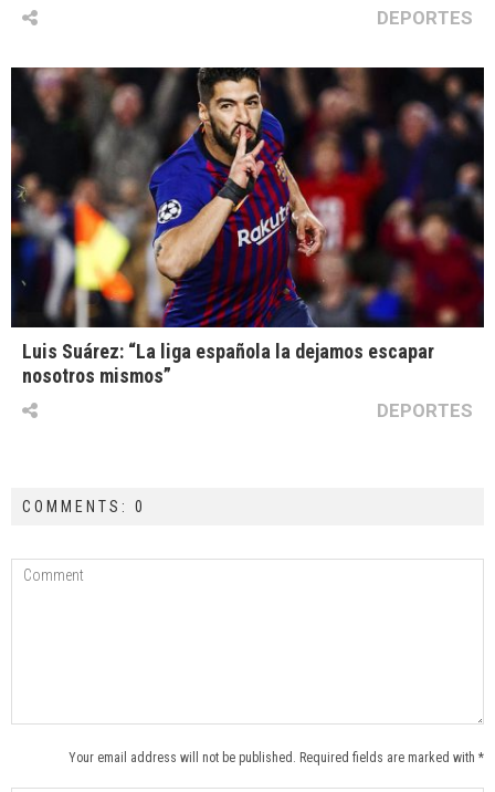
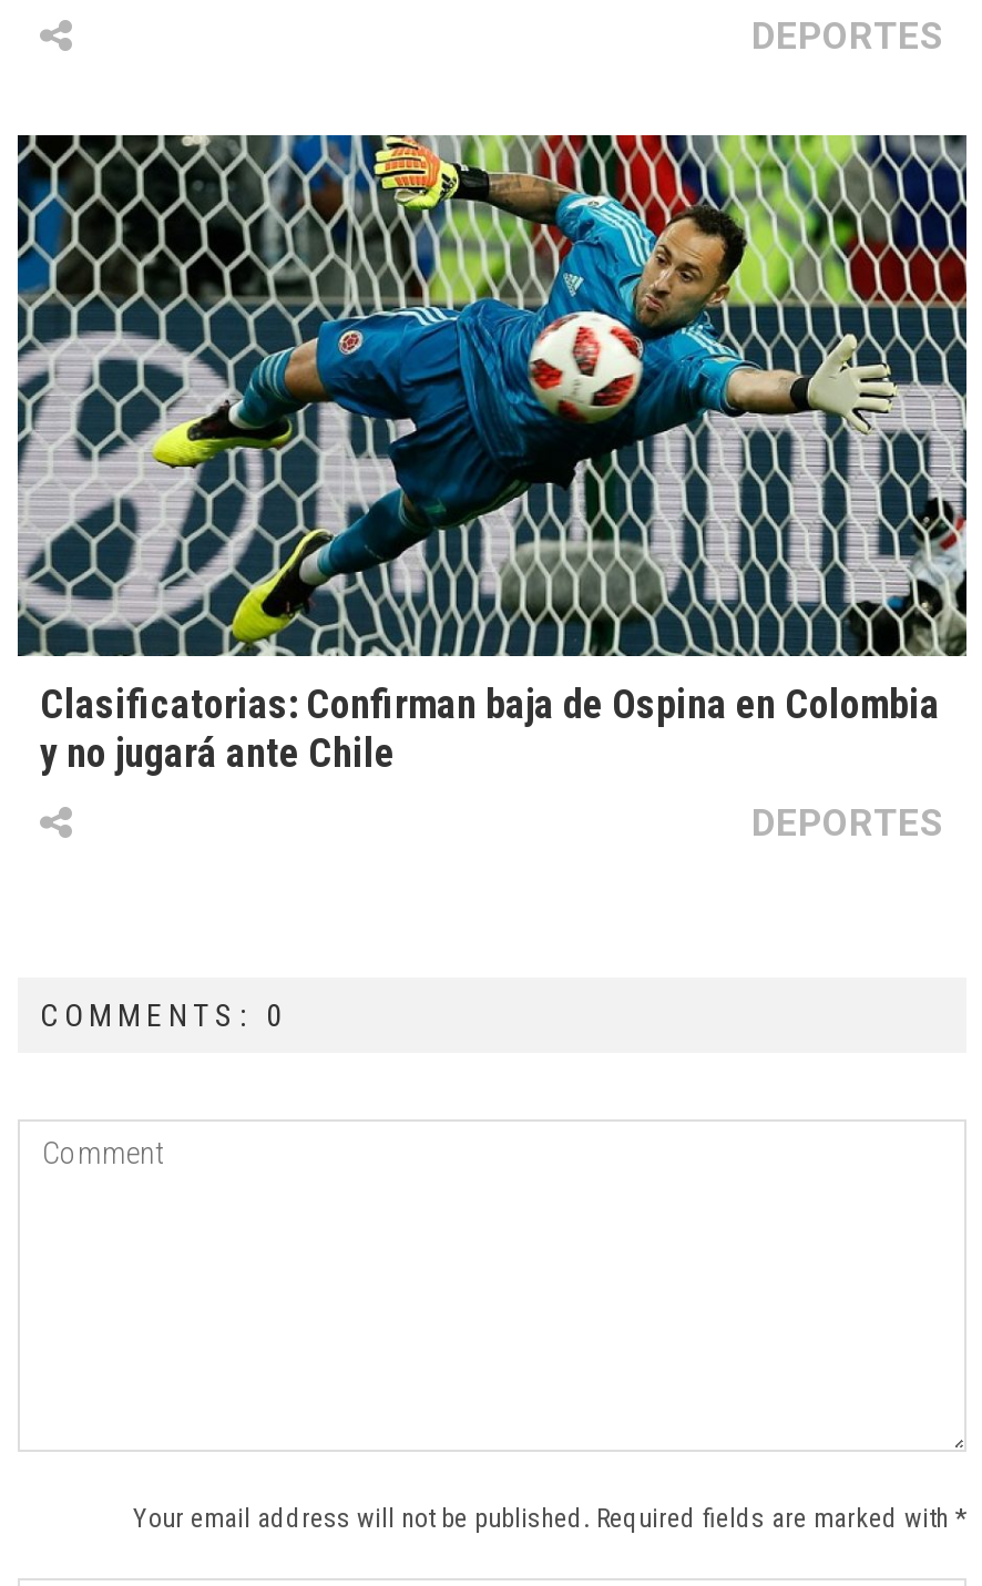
- [image]
- Luis Suárez: “La liga española la dejamos escapar
- nosotros mismos”
+ [image]
+ Clasificatorias: Confirman baja de Ospina en Colombia
+ y no jugará ante Chile
